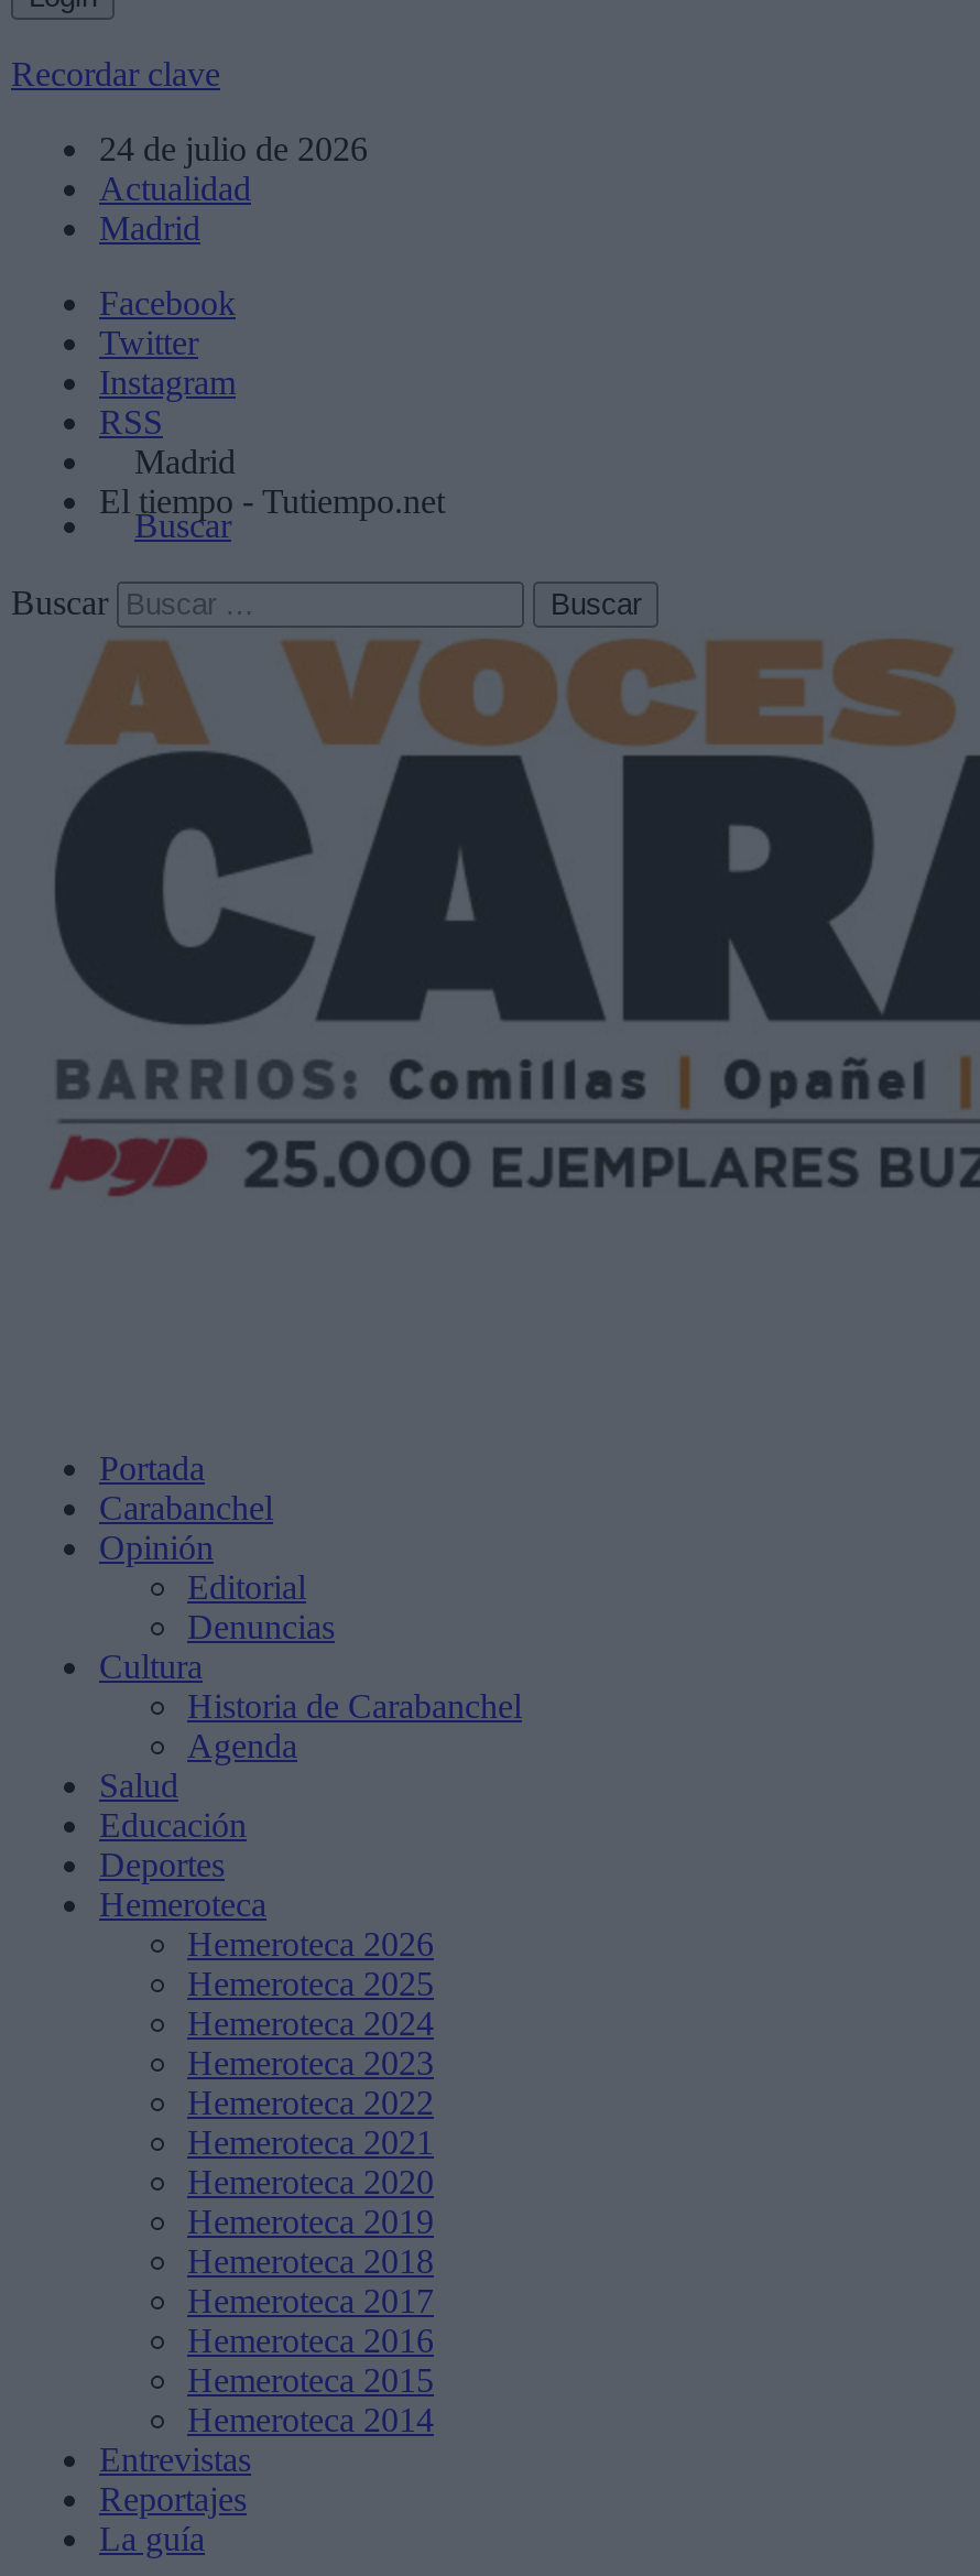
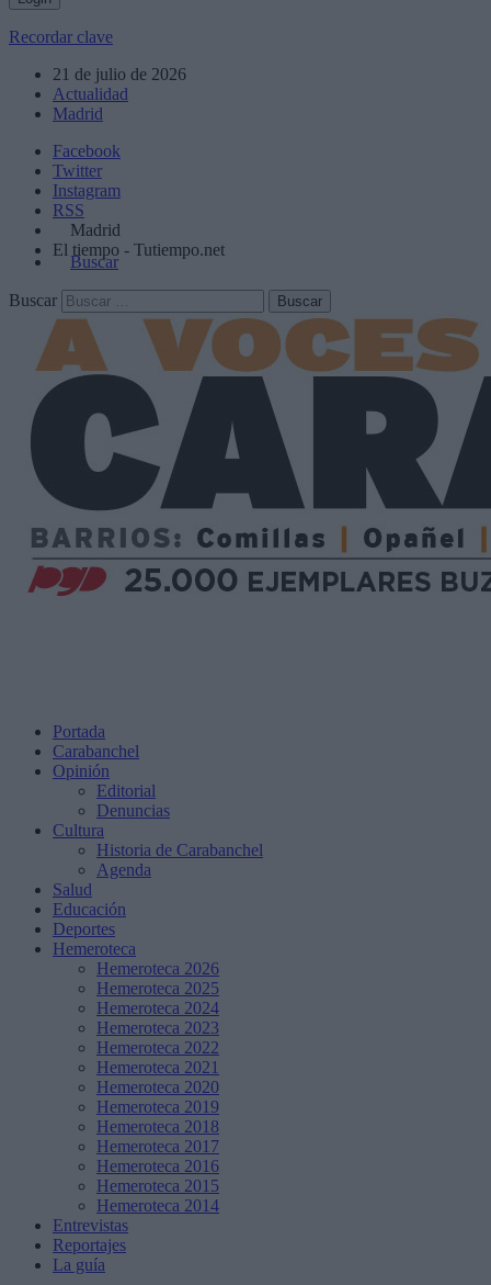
- 24 de julio de 2026
+ 21 de julio de 2026
